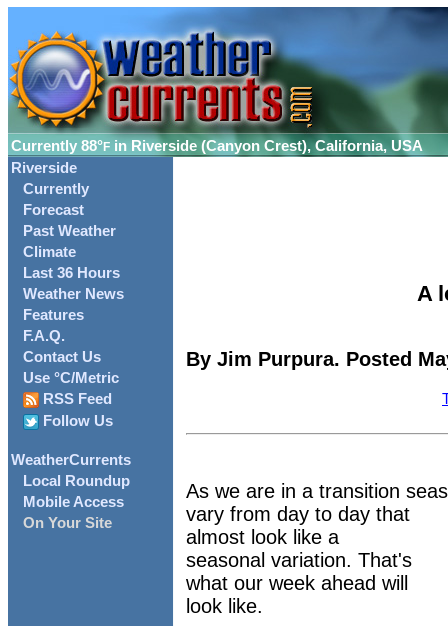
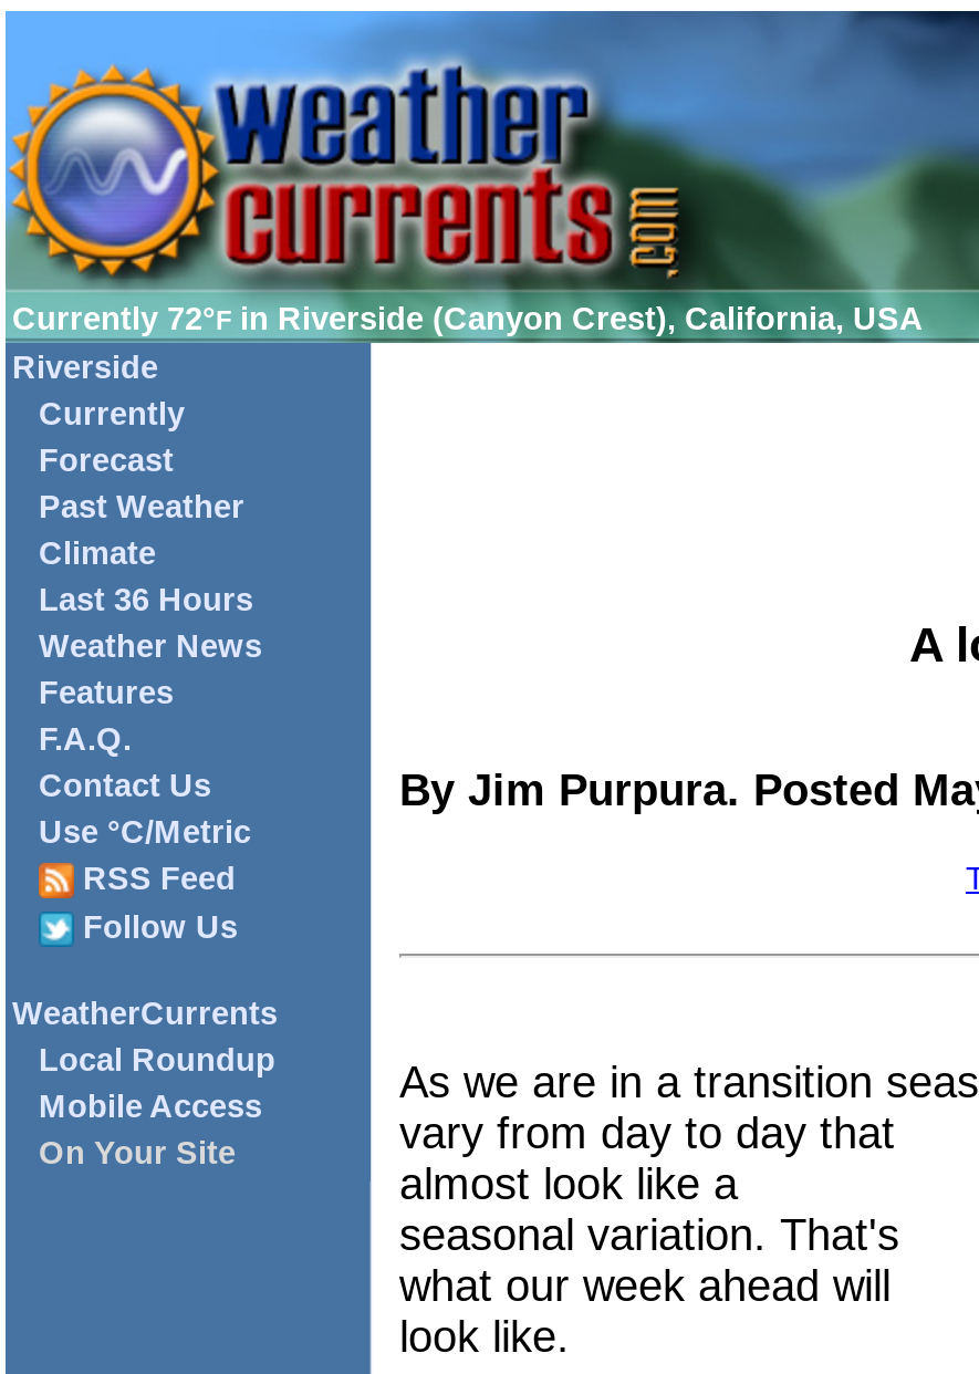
- Currently 88°F in Riverside (Canyon Crest), California, USA
+ Currently 72°F in Riverside (Canyon Crest), California, USA
